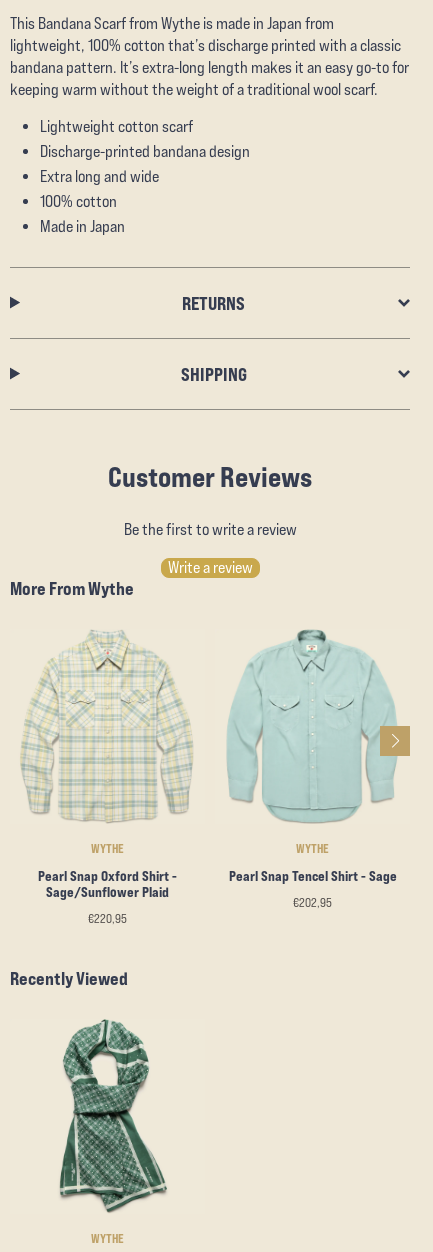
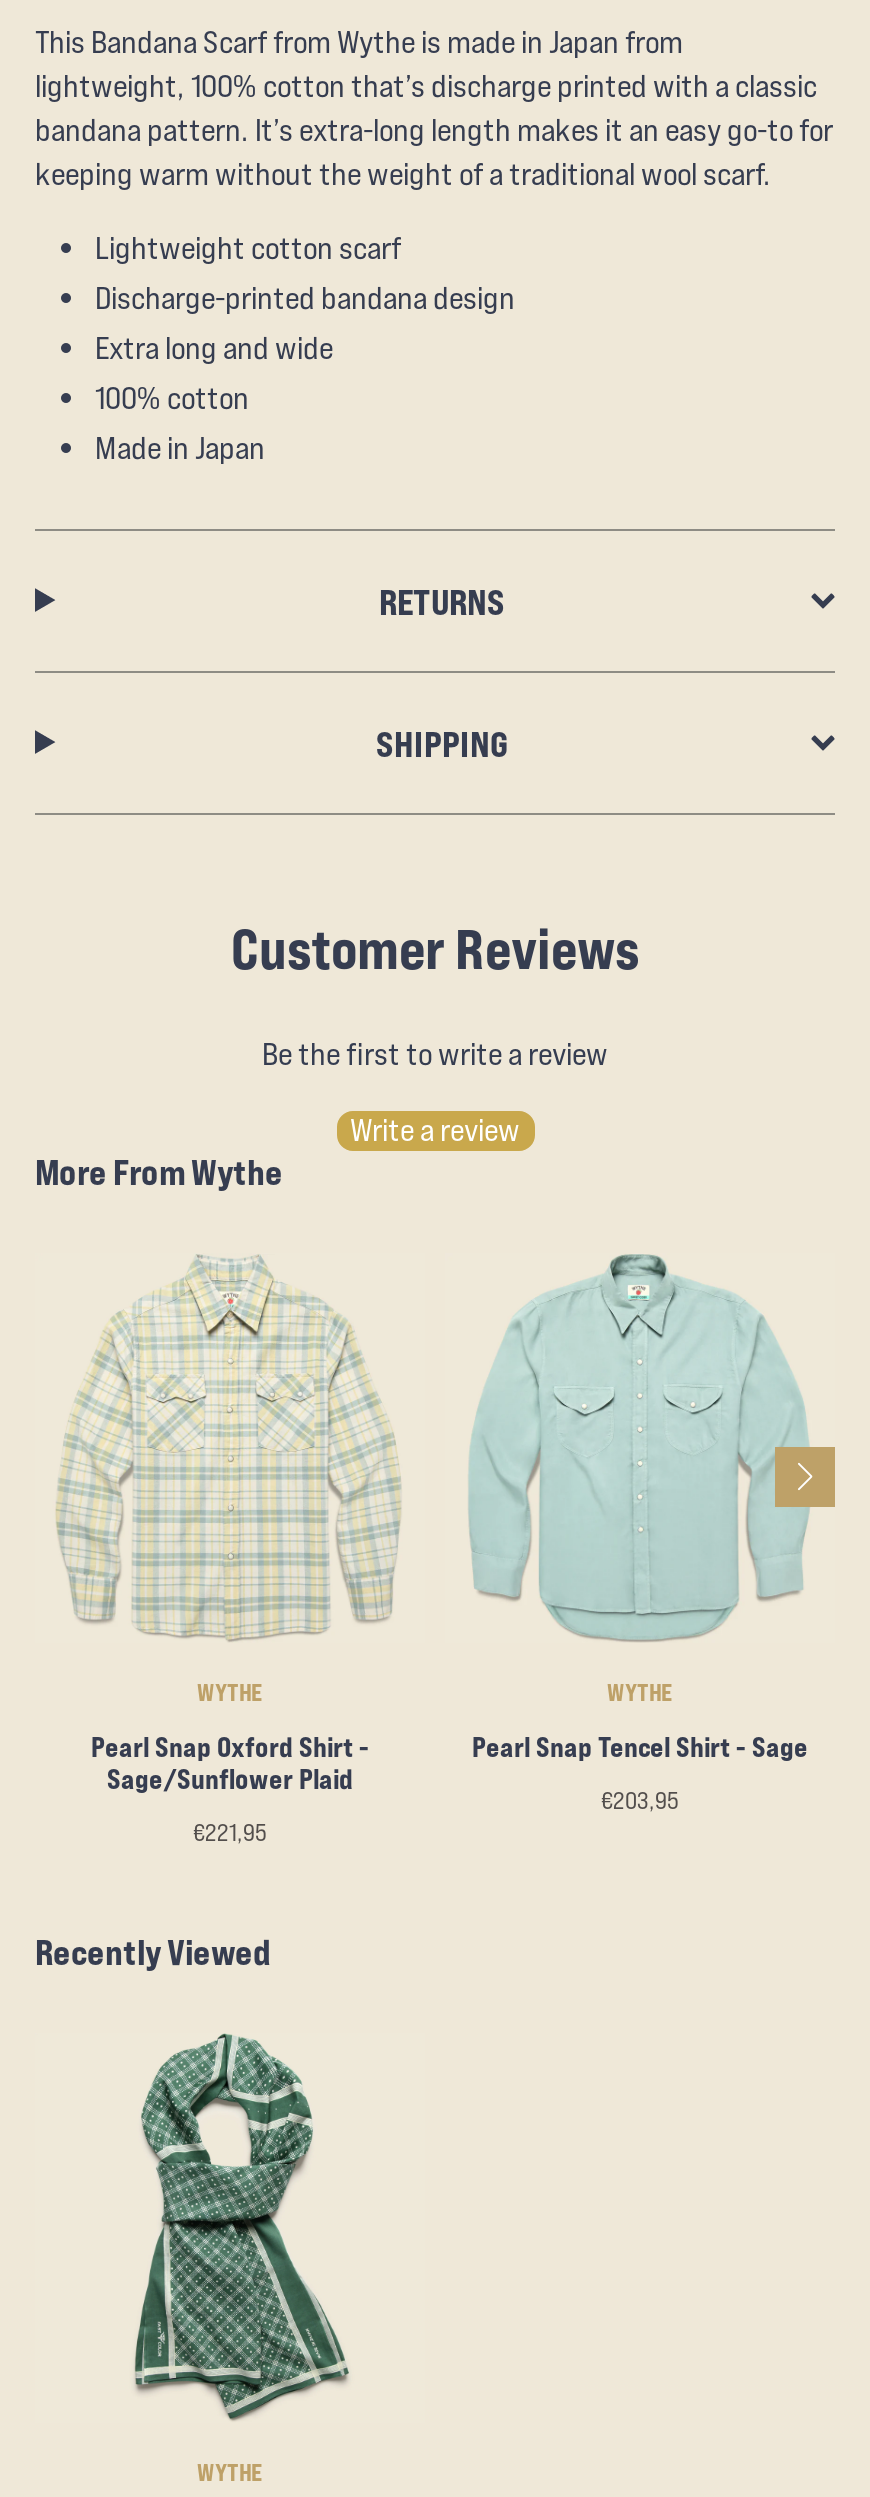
- €202,95
+ €203,95

- €220,95
+ €221,95
